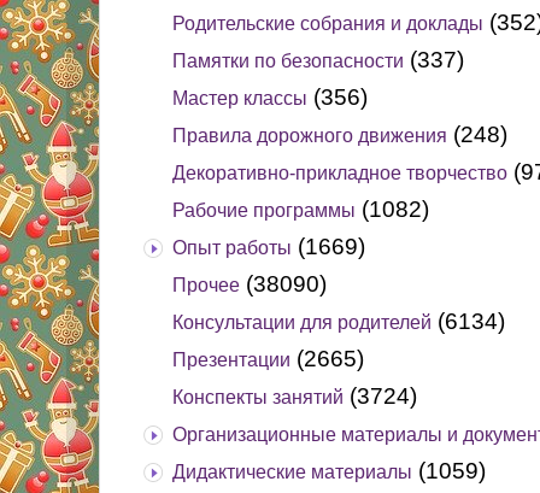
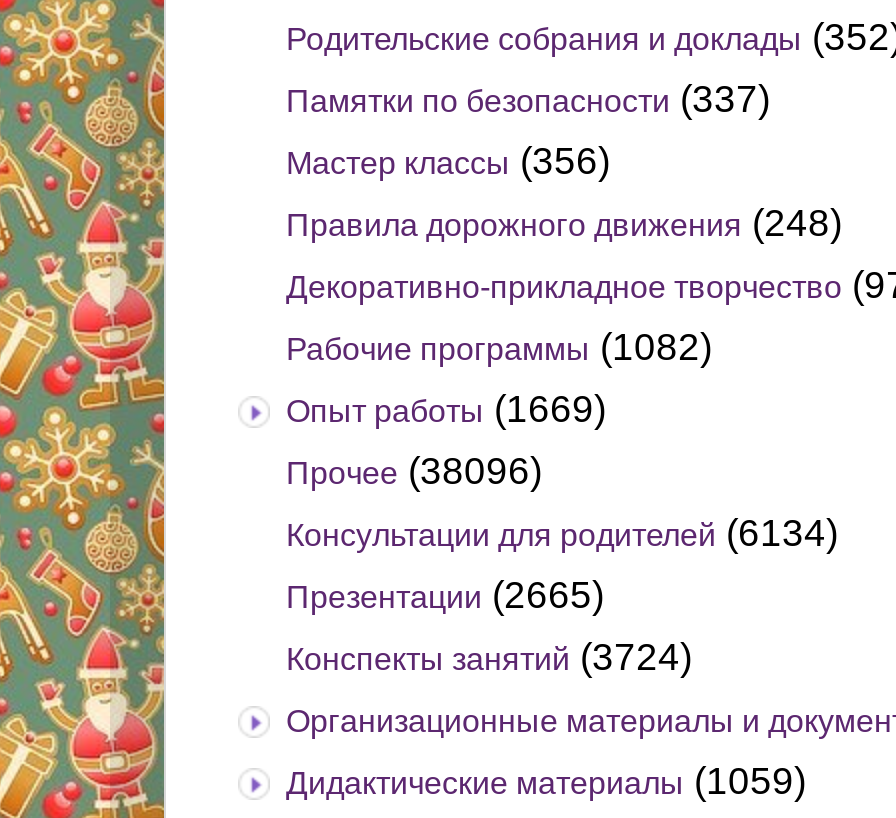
- Прочее (38090)
+ Прочее (38096)
